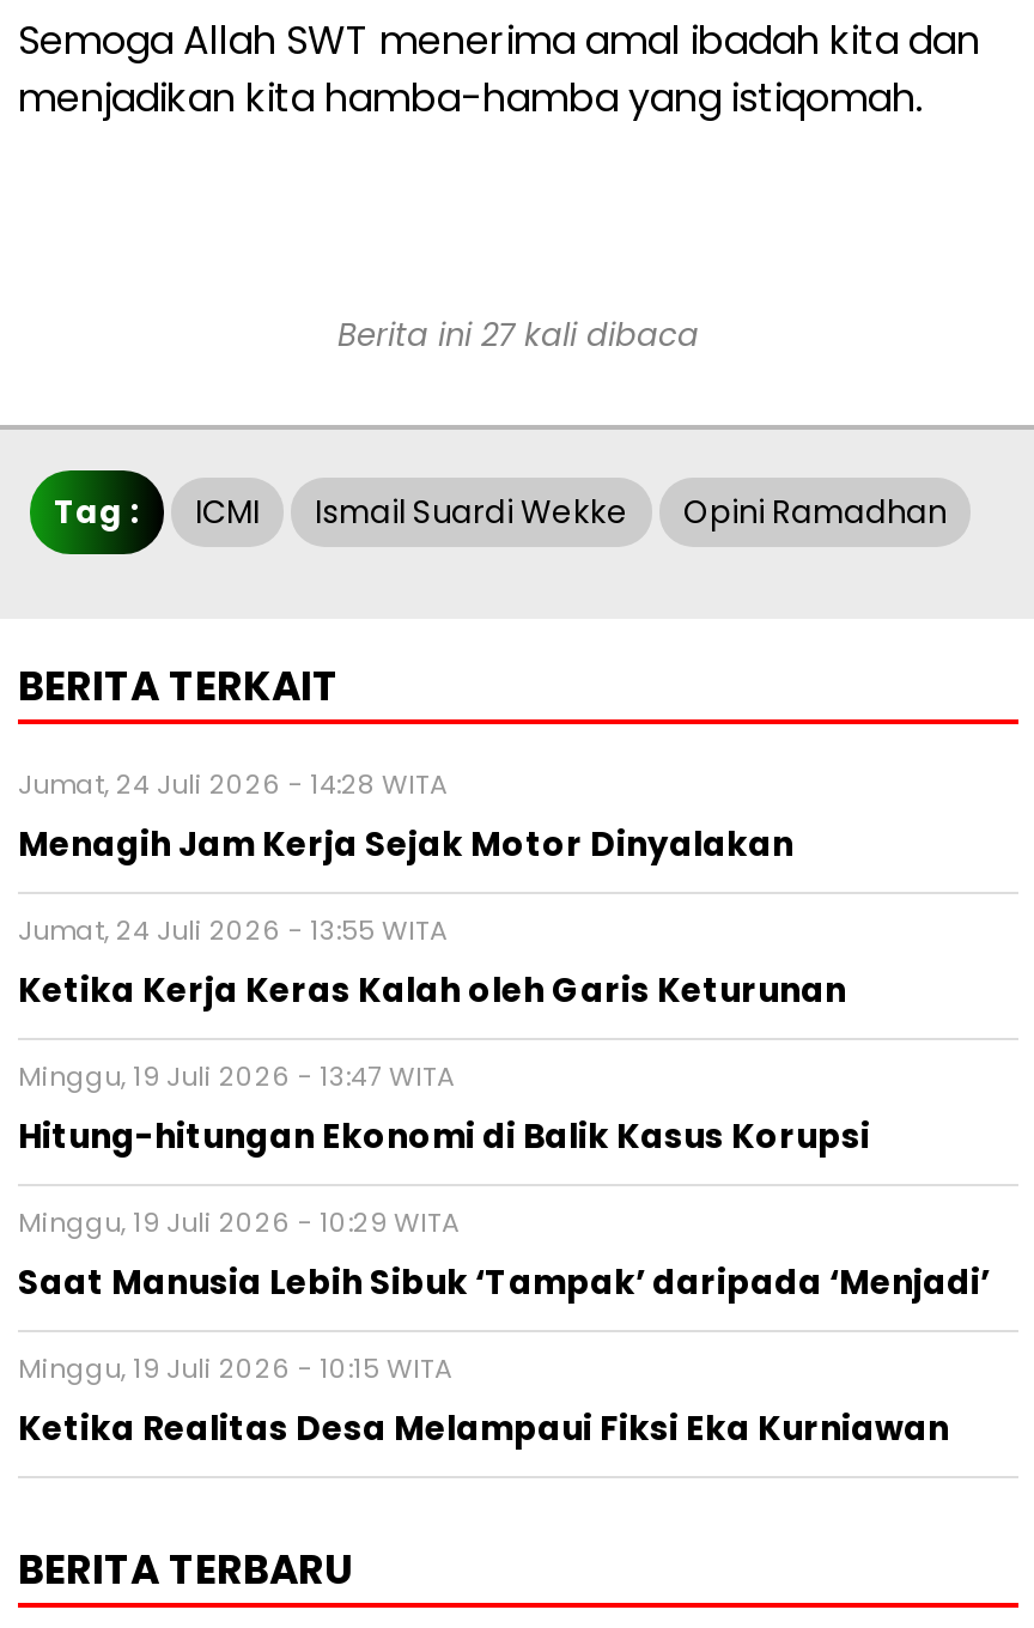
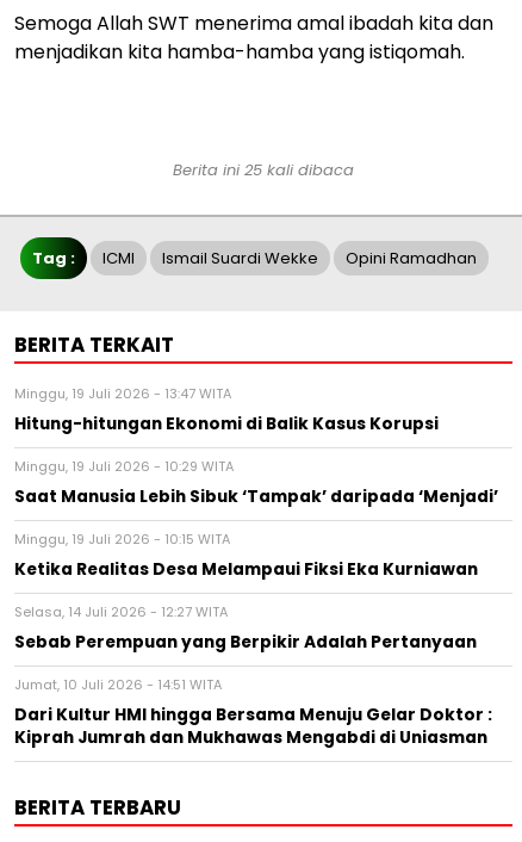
- Berita ini 27 kali dibaca
+ Berita ini 25 kali dibaca

- Jumat, 24 Juli 2026 - 14:28 WITA
- Menagih Jam Kerja Sejak Motor Dinyalakan
- Jumat, 24 Juli 2026 - 13:55 WITA
- Ketika Kerja Keras Kalah oleh Garis Keturunan

moved up: Minggu, 19 Juli 2026 - 13:47 WITA | Hitung-hitungan Ekonomi di Balik Kasus Korupsi | Minggu, 19 Juli 2026 - 10:29 WITA | Saat Manusia Lebih Sibuk ‘Tampak’ daripada ‘Menjadi’ | Minggu, 19 Juli 2026 - 10:15 WITA | Ketika Realitas Desa Melampaui Fiksi Eka Kurniawan

+ Selasa, 14 Juli 2026 - 12:27 WITA
+ Sebab Perempuan yang Berpikir Adalah Pertanyaan
+ Jumat, 10 Juli 2026 - 14:51 WITA
+ Dari Kultur HMI hingga Bersama Menuju Gelar Doktor :
+ Kiprah Jumrah dan Mukhawas Mengabdi di Uniasman
